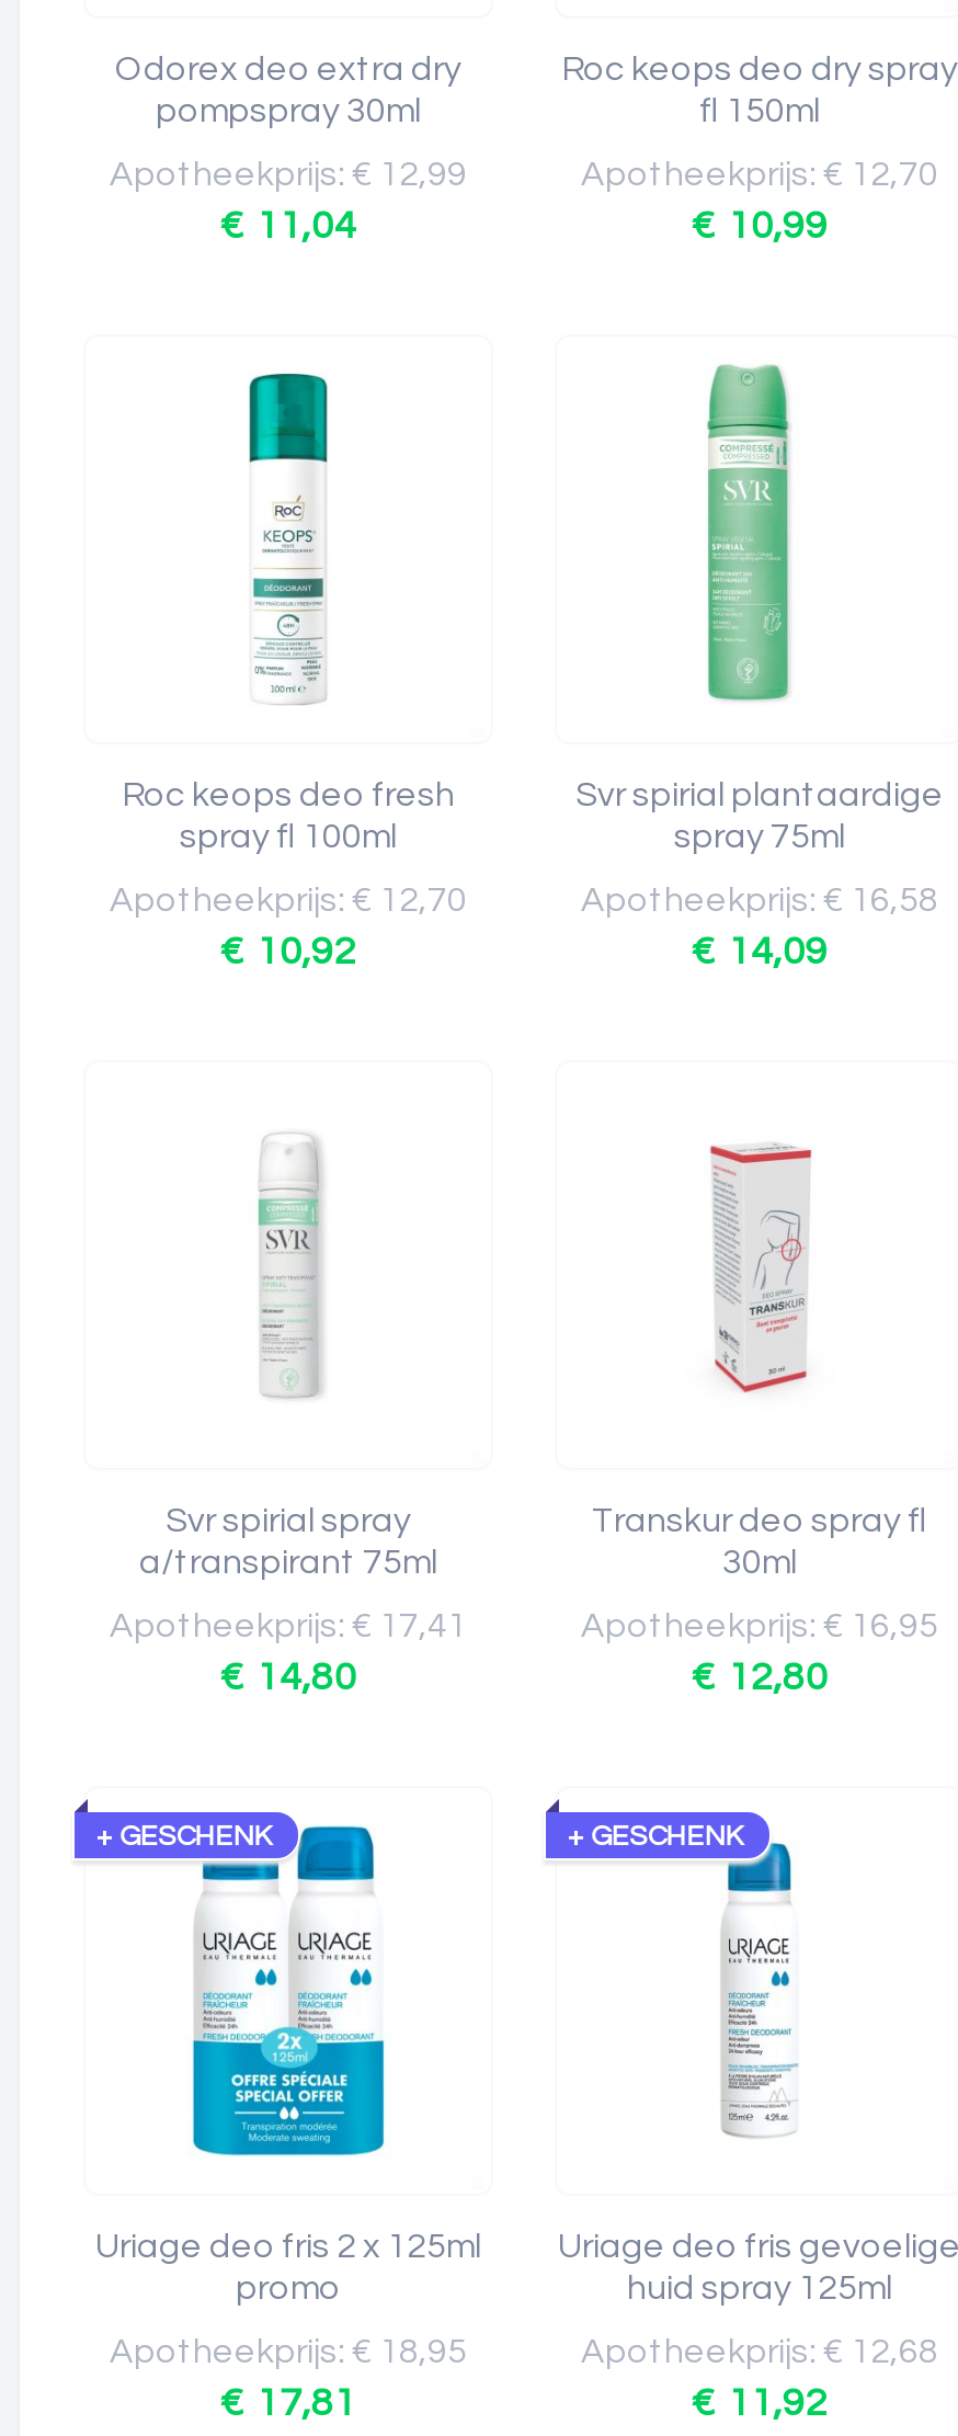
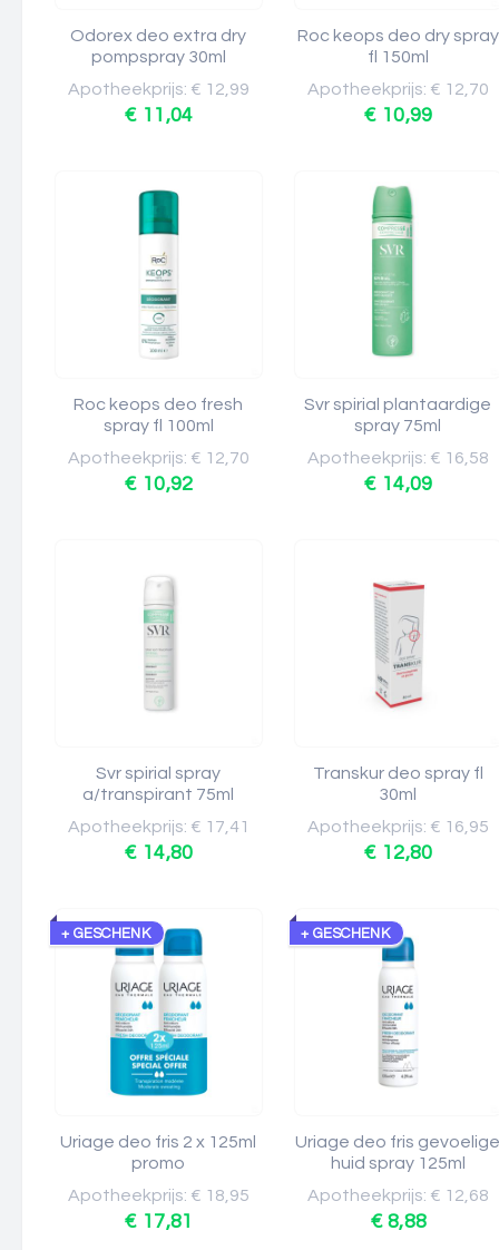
- € 11,92
+ € 8,88
